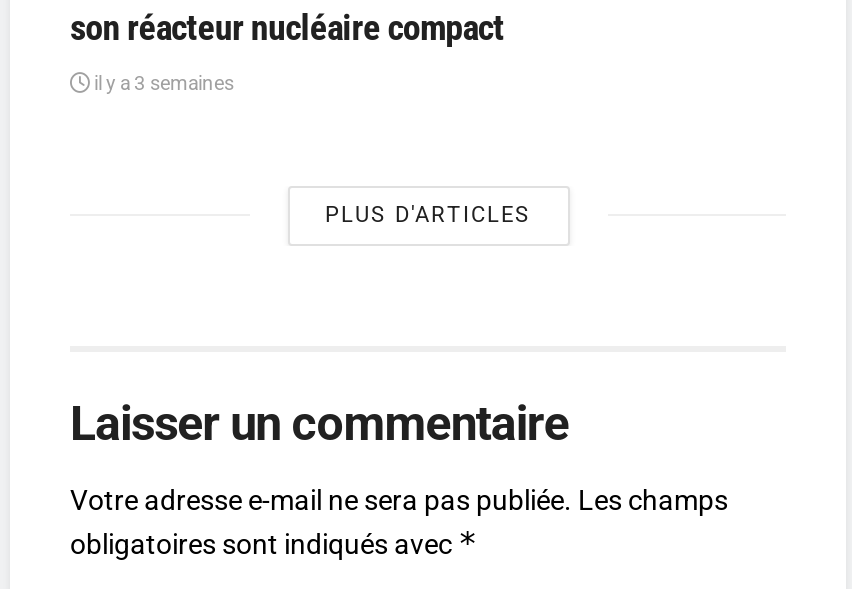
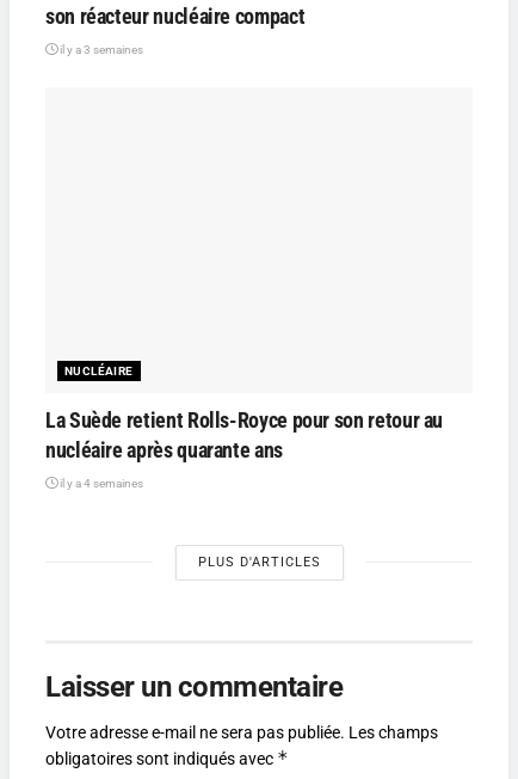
+ NUCLÉAIRE
+ La Suède retient Rolls-Royce pour son retour au
+ nucléaire après quarante ans
+ il y a 4 semaines
